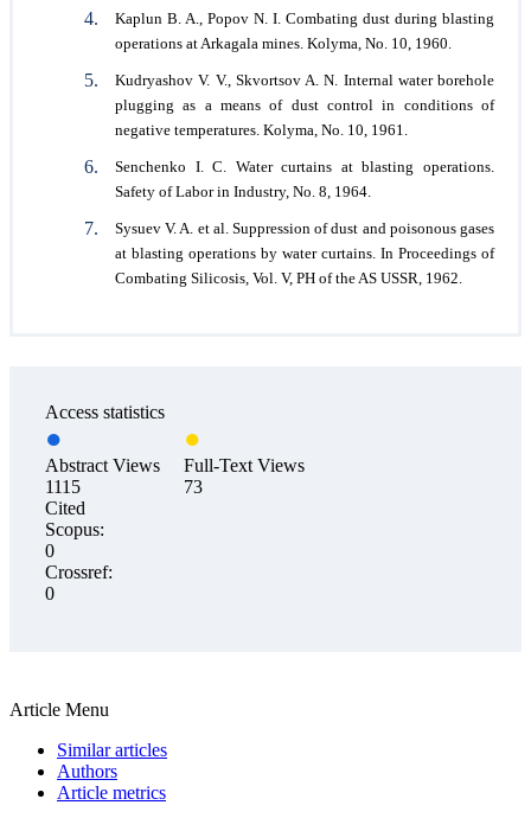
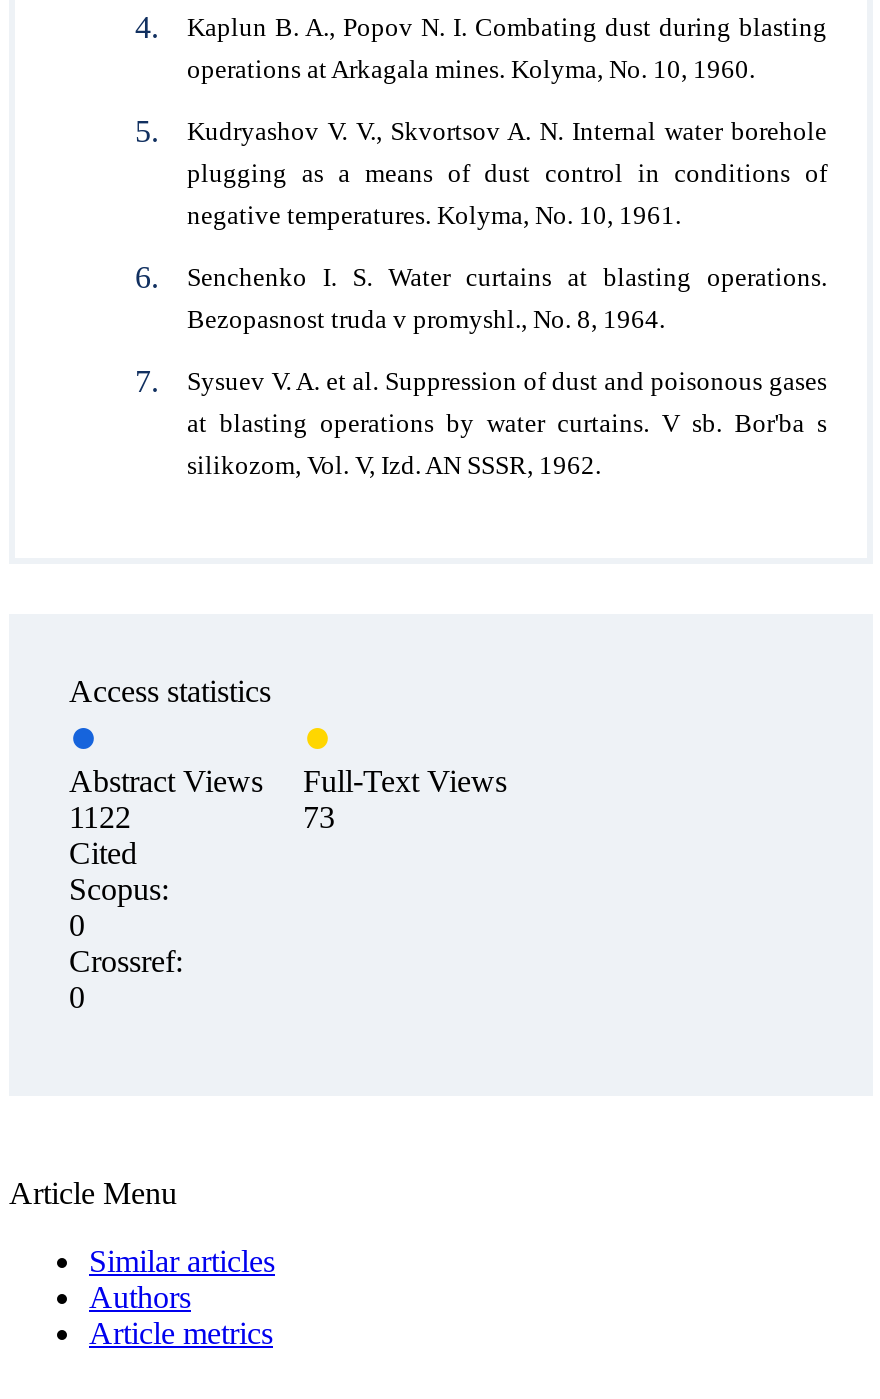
- Senchenko I. С. Water curtains at blasting operations.
- Safety of Labor in Industry, No. 8, 1964.
+ Senchenko I. S. Water curtains at blasting operations.
+ Bezopasnost truda v promyshl., No. 8, 1964.

- at blasting operations by water curtains. In Proceedings of
- Combating Silicosis, Vol. V, PH of the AS USSR, 1962.
+ at blasting operations by water curtains. V sb. Bor'ba s
+ silikozom, Vol. V, Izd. AN SSSR, 1962.

- 1115
+ 1122
